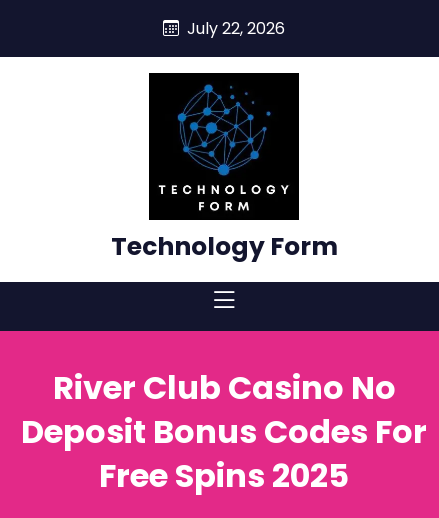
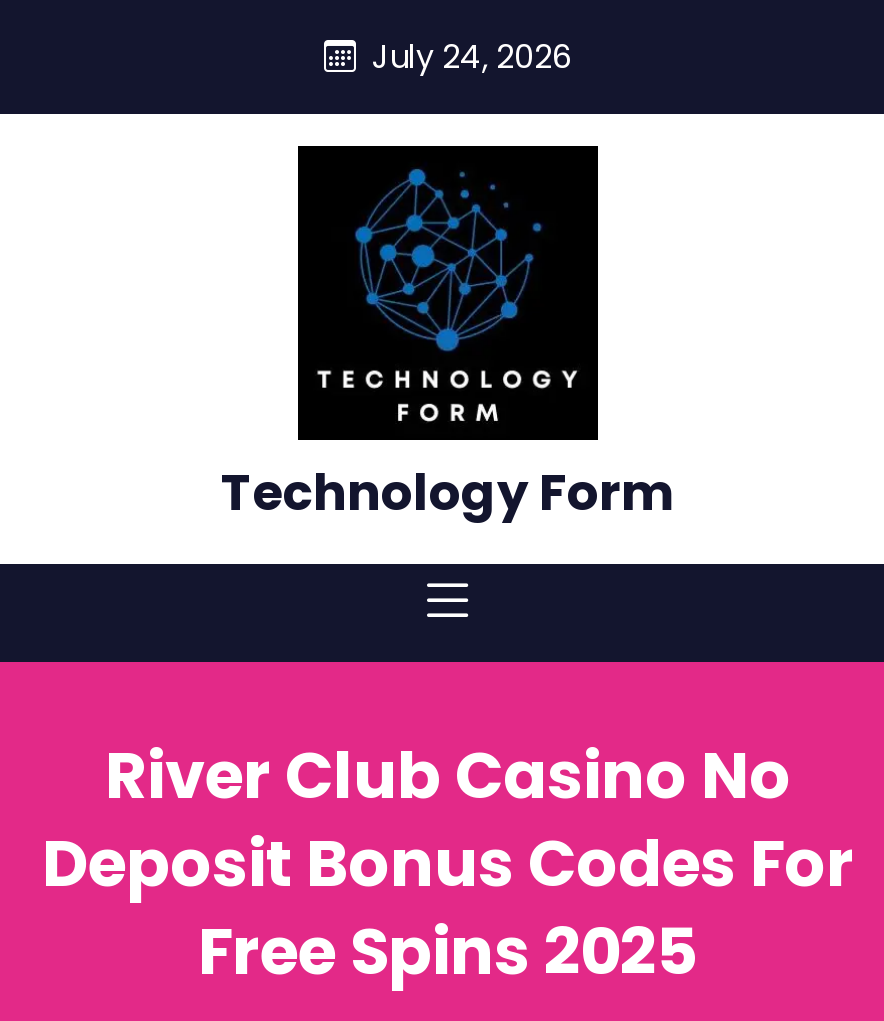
- July 22, 2026
+ July 24, 2026
